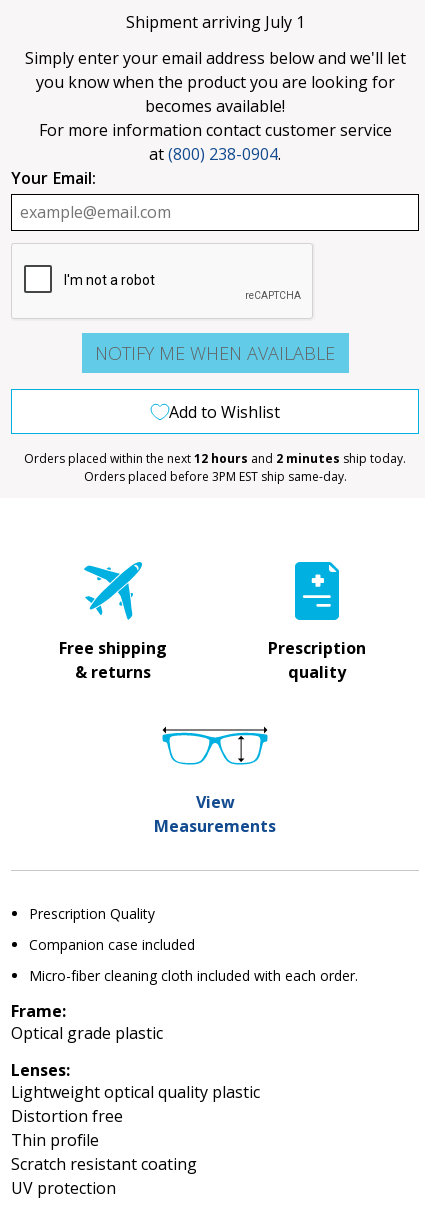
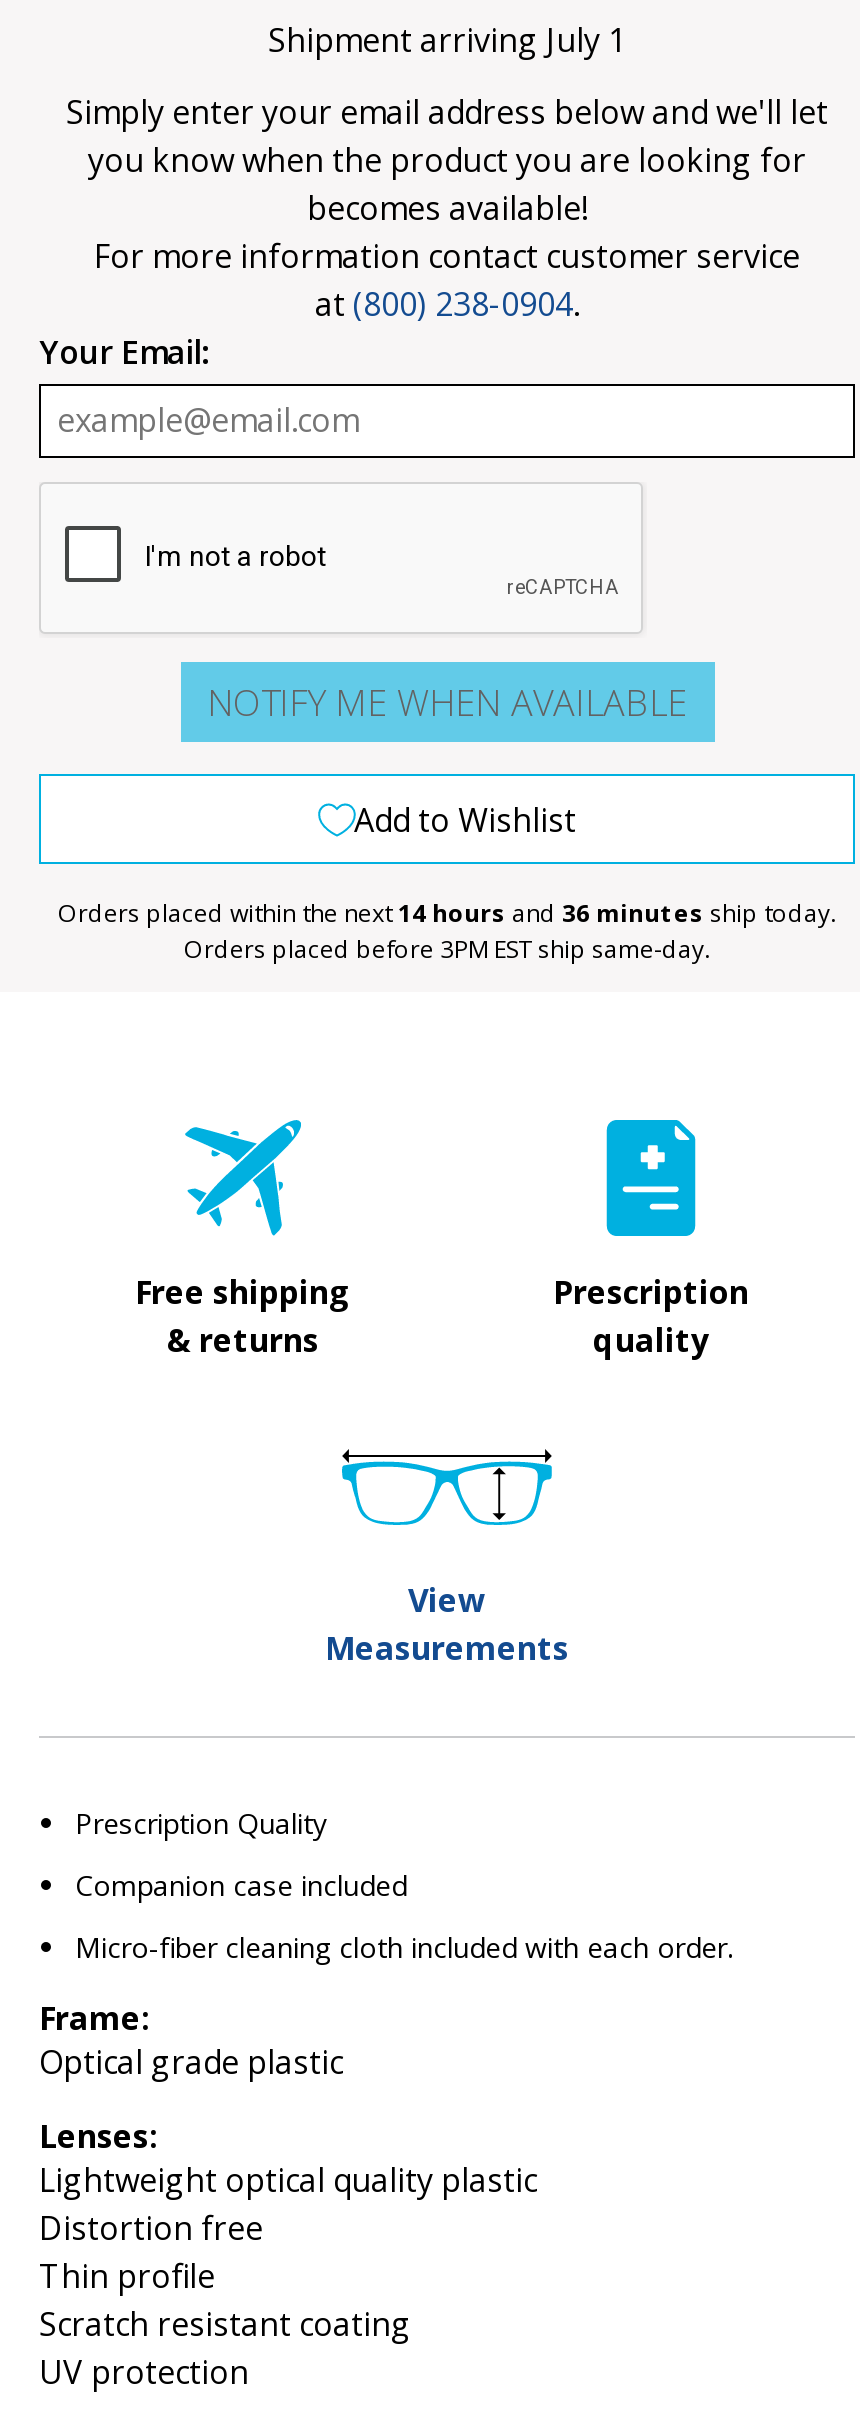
- Orders placed within the next 12 hours and 2 minutes ship today.
+ Orders placed within the next 14 hours and 36 minutes ship today.
